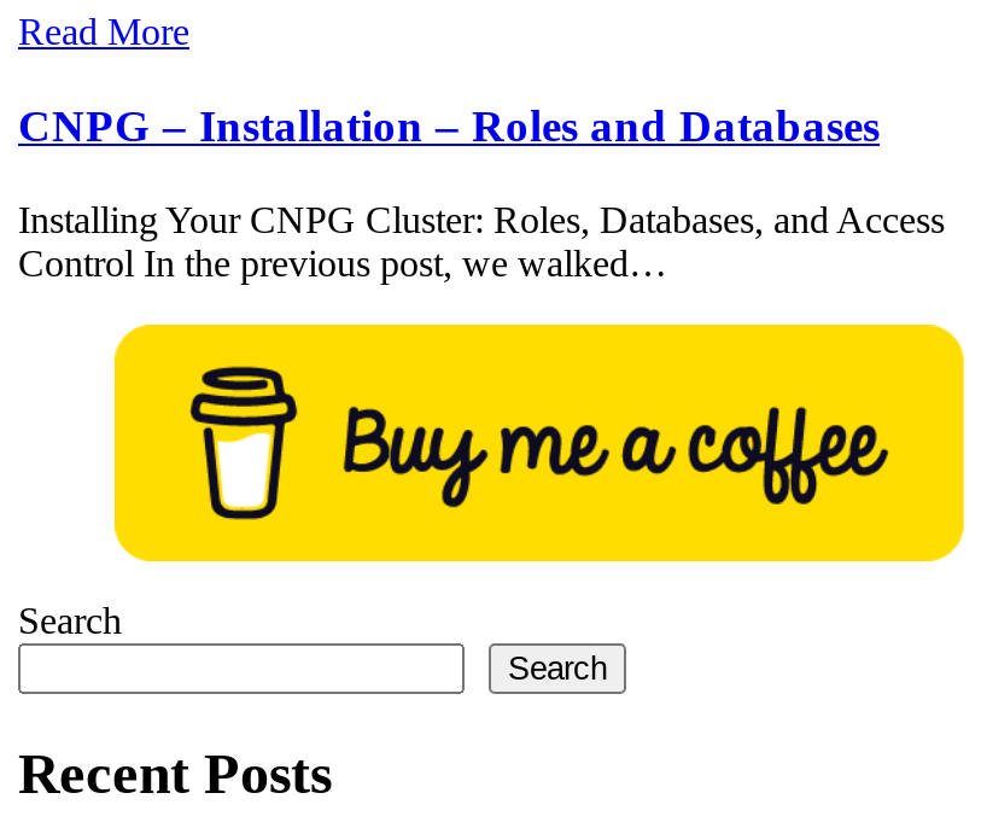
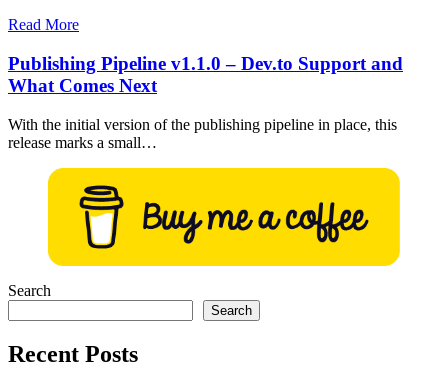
- CNPG – Installation – Roles and Databases
+ Publishing Pipeline v1.1.0 – Dev.to Support and
+ What Comes Next

- Installing Your CNPG Cluster: Roles, Databases, and Access
- Control In the previous post, we walked…
+ With the initial version of the publishing pipeline in place, this
+ release marks a small…
